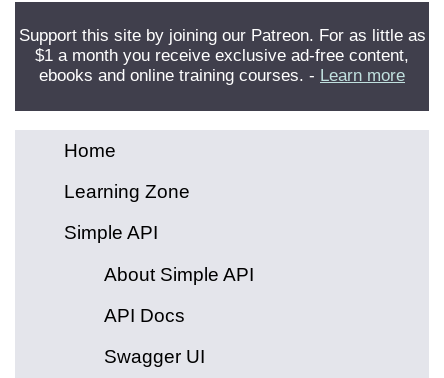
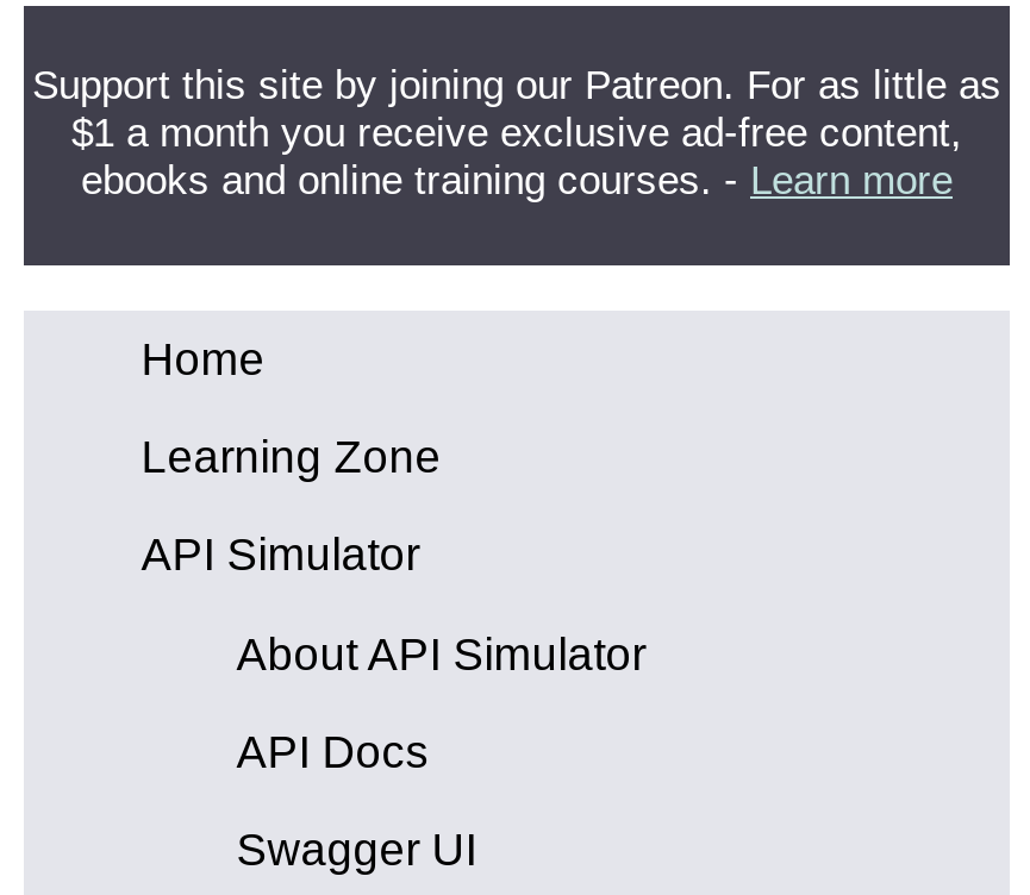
- Simple API
+ API Simulator

- About Simple API
+ About API Simulator
